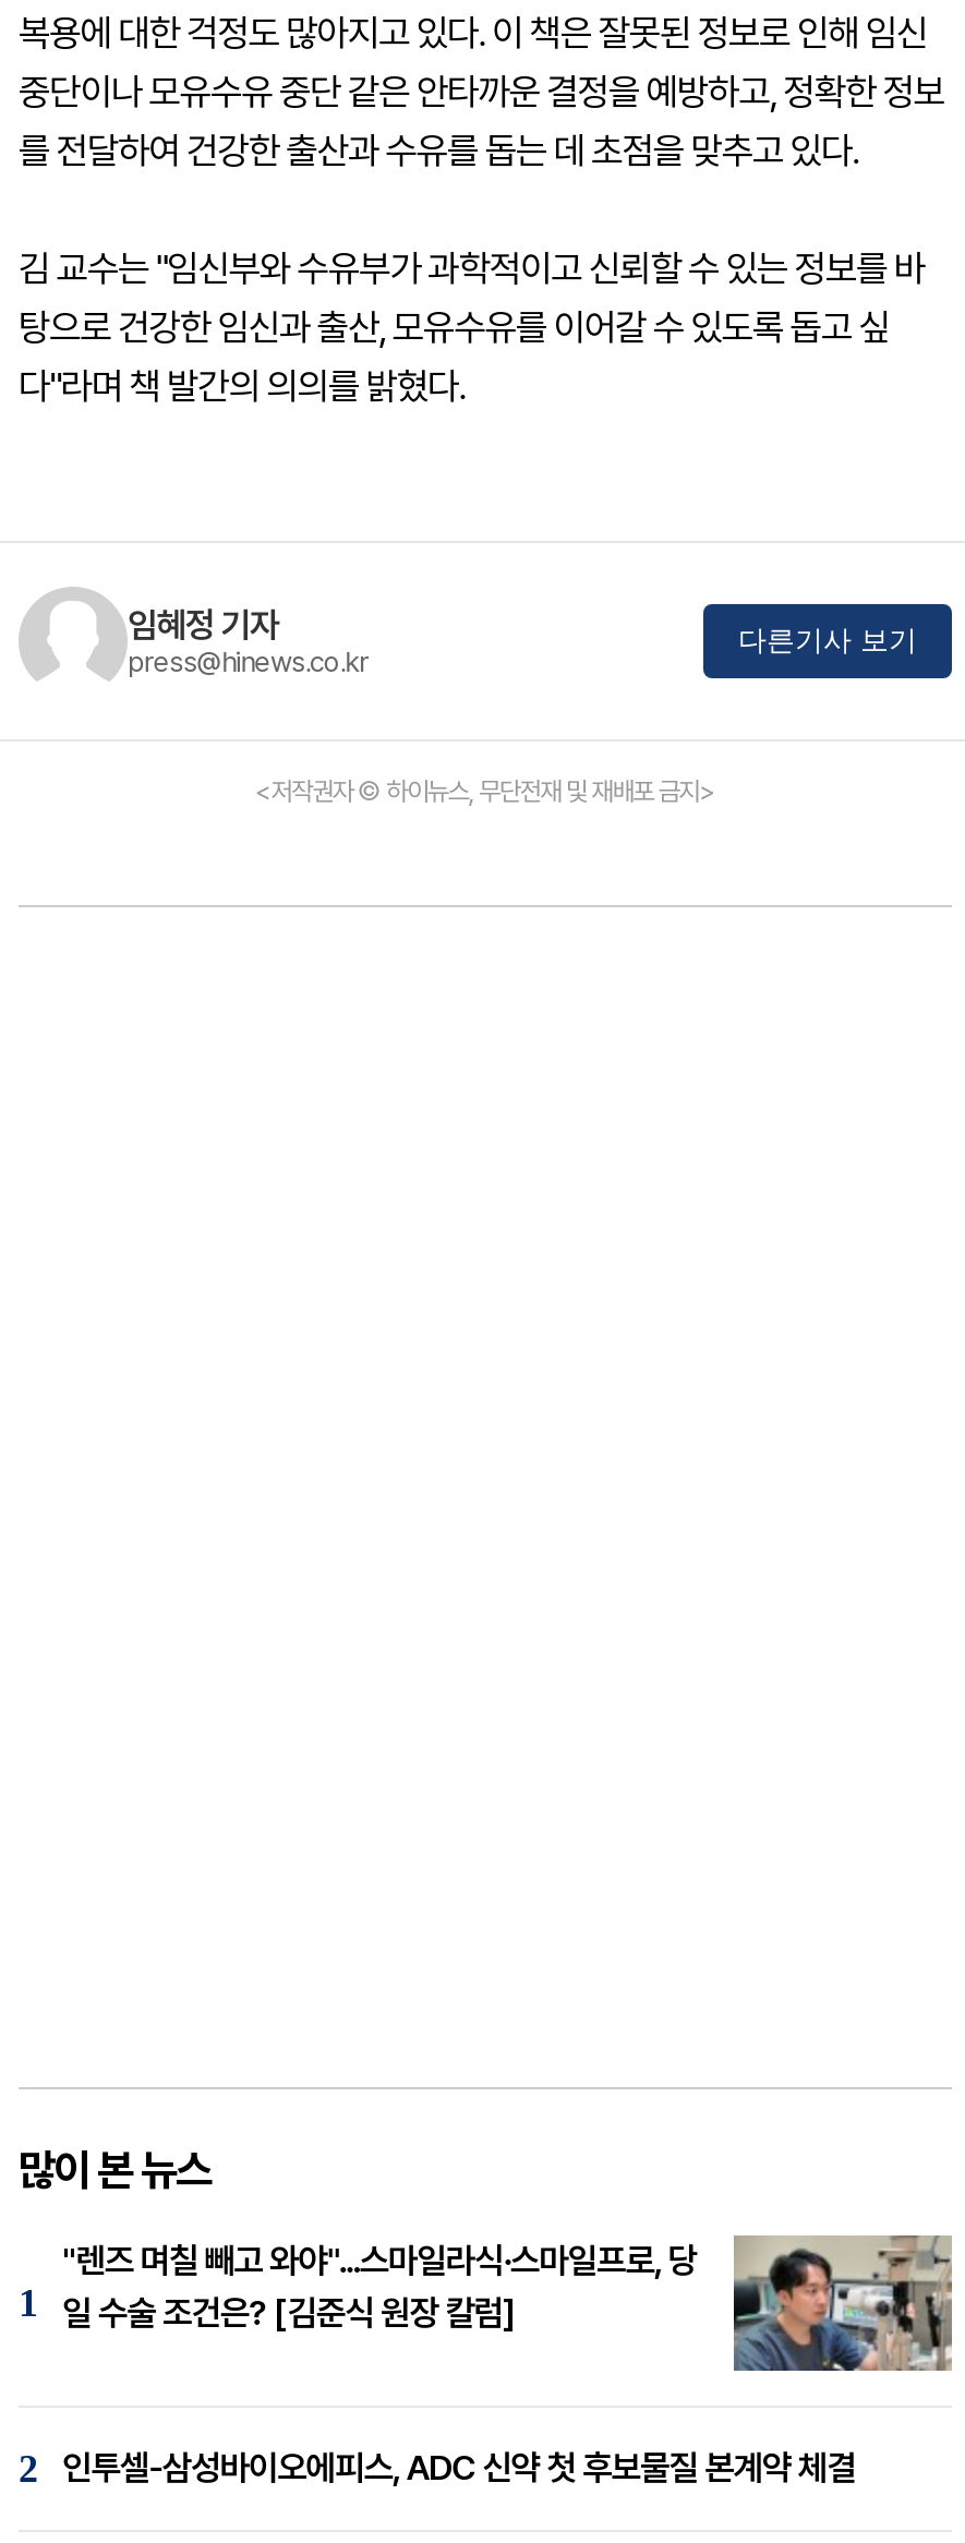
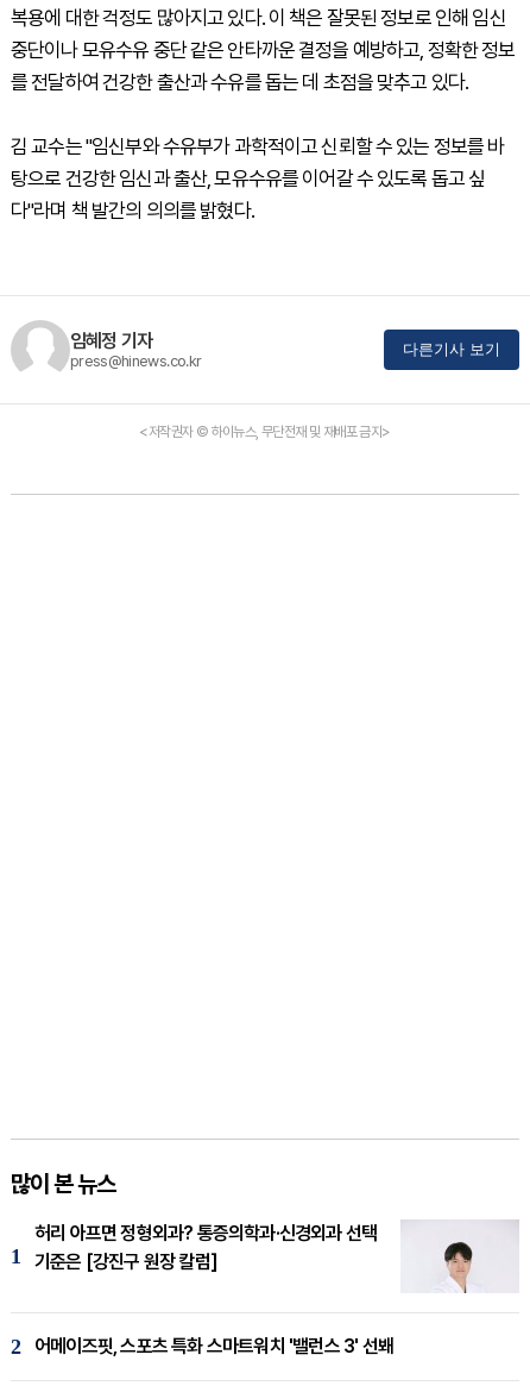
- [image]
- "렌즈 며칠 빼고 와야"...스마일라식·스마일프로, 당
- 일 수술 조건은? [김준식 원장 칼럼]
+ [image]
+ 허리 아프면 정형외과? 통증의학과·신경외과 선택
+ 기준은 [강진구 원장 칼럼]

- 인투셀-삼성바이오에피스, ADC 신약 첫 후보물질 본계약 체결
+ 어메이즈핏, 스포츠 특화 스마트워치 '밸런스 3' 선봬
